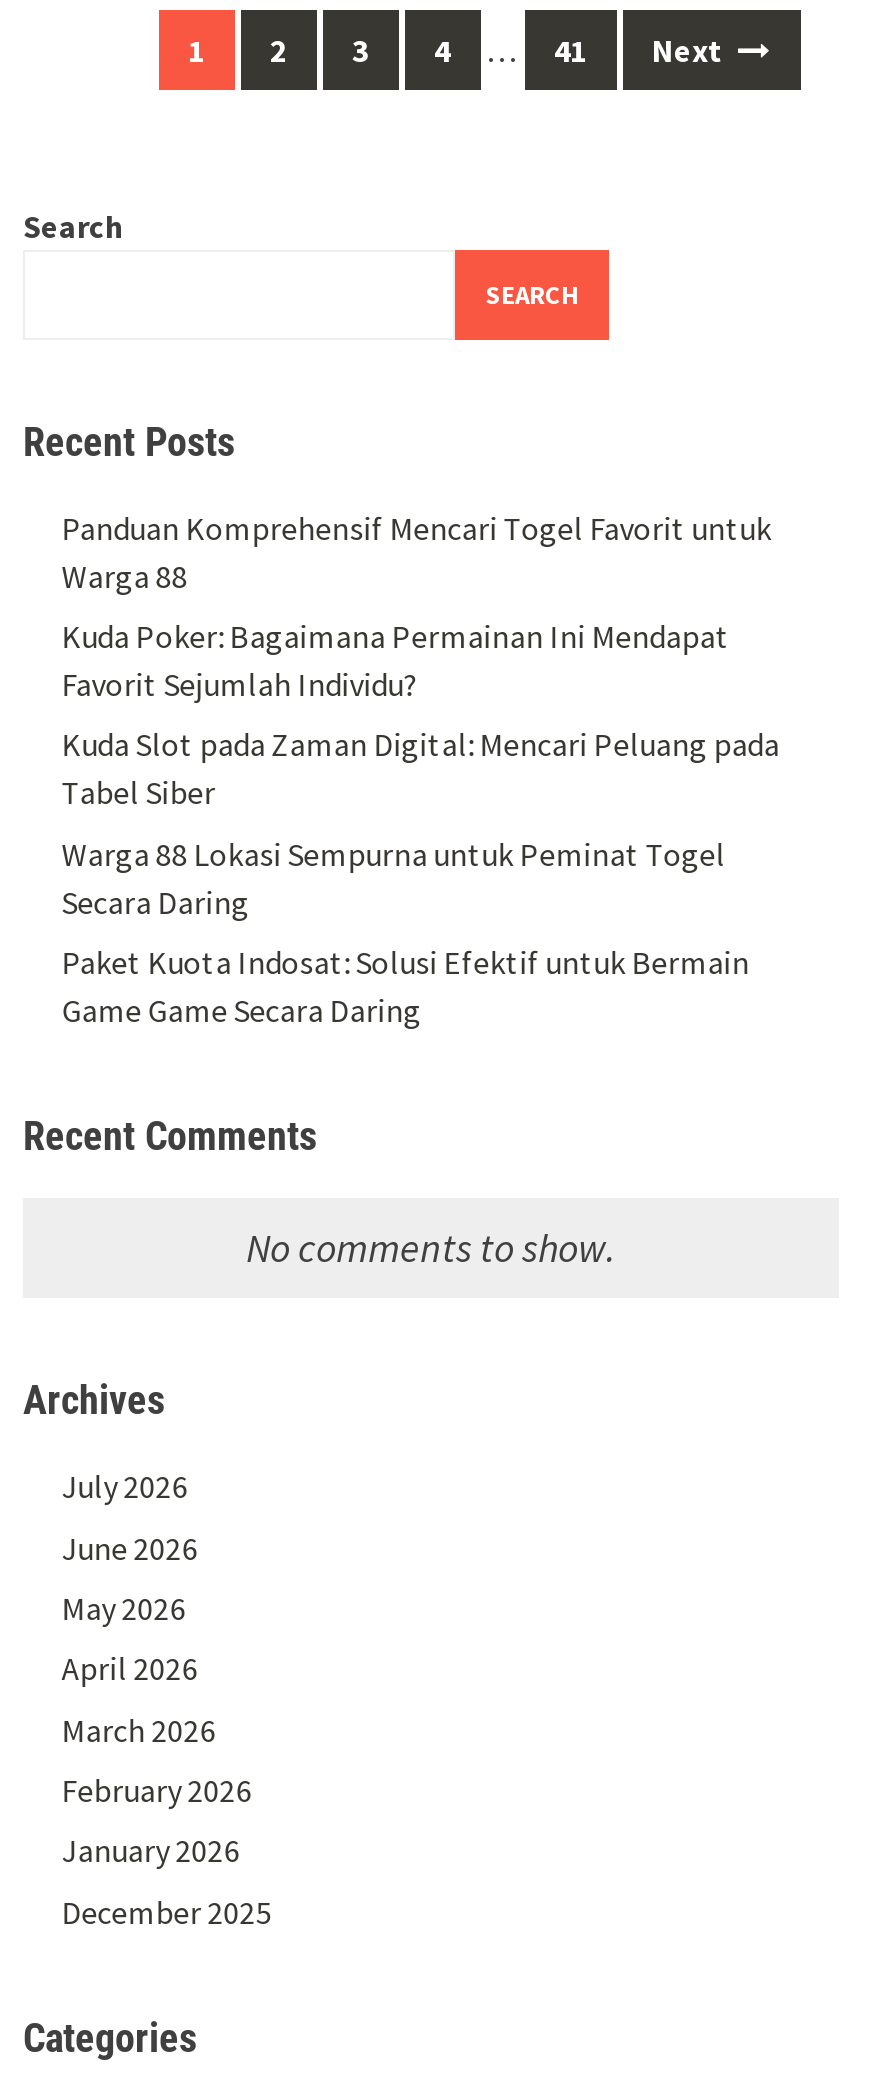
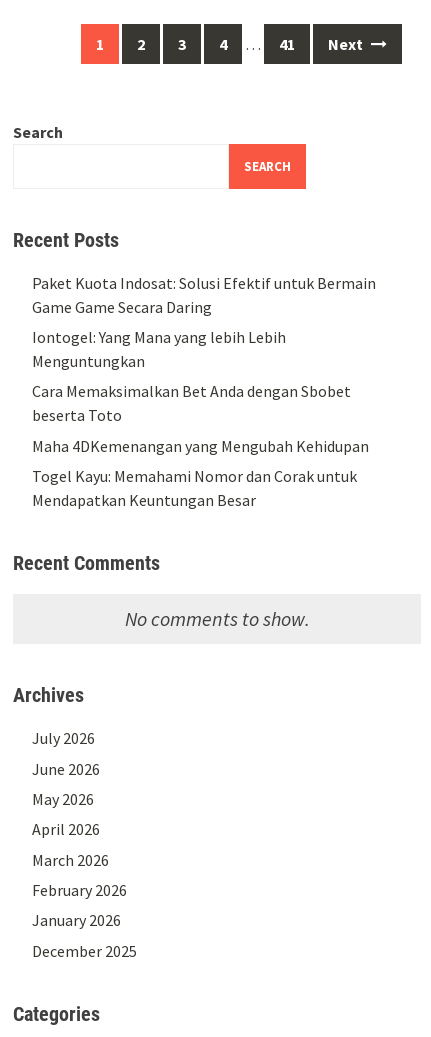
- Panduan Komprehensif Mencari Togel Favorit untuk
- Warga 88
- Kuda Poker: Bagaimana Permainan Ini Mendapat
- Favorit Sejumlah Individu?
- Kuda Slot pada Zaman Digital: Mencari Peluang pada
- Tabel Siber
- Warga 88 Lokasi Sempurna untuk Peminat Togel
- Secara Daring

moved up: Paket Kuota Indosat: Solusi Efektif untuk Bermain | Game Game Secara Daring

+ Iontogel: Yang Mana yang lebih Lebih
+ Menguntungkan
+ Cara Memaksimalkan Bet Anda dengan Sbobet
+ beserta Toto
+ Maha 4DKemenangan yang Mengubah Kehidupan
+ Togel Kayu: Memahami Nomor dan Corak untuk
+ Mendapatkan Keuntungan Besar
